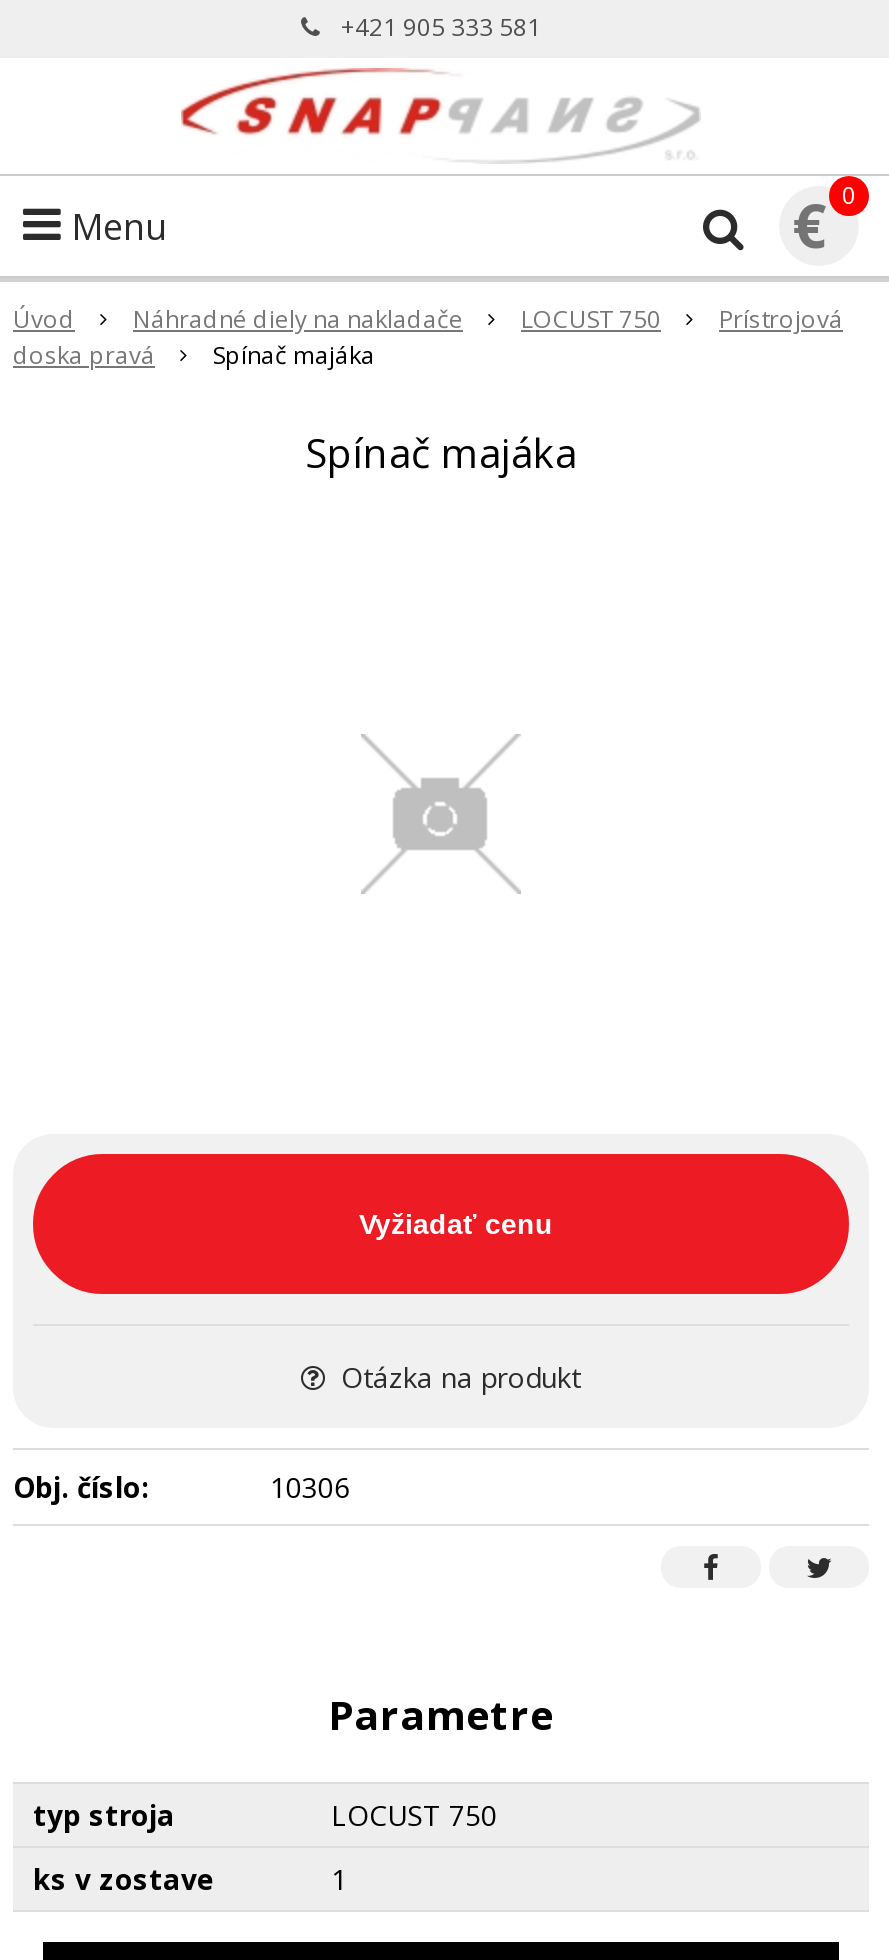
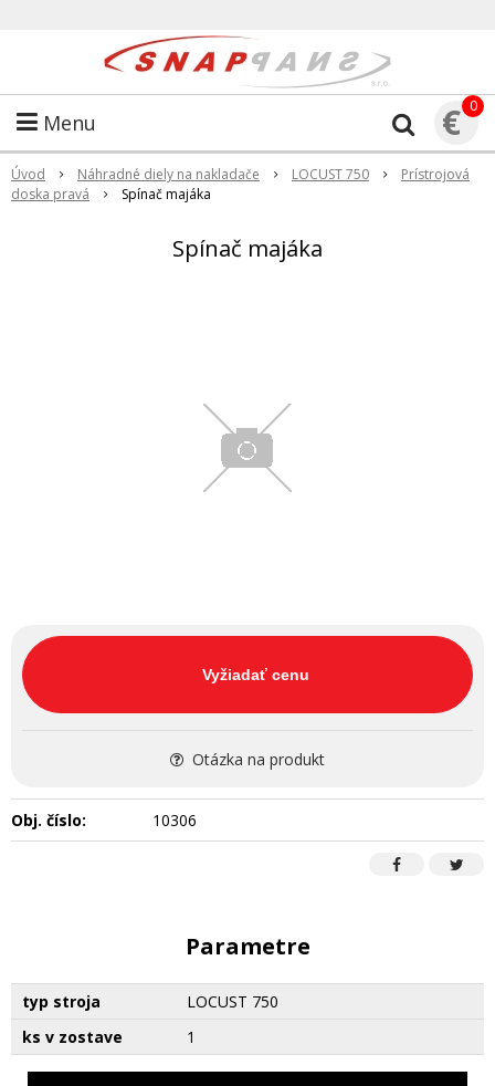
- +421 905 333 581
